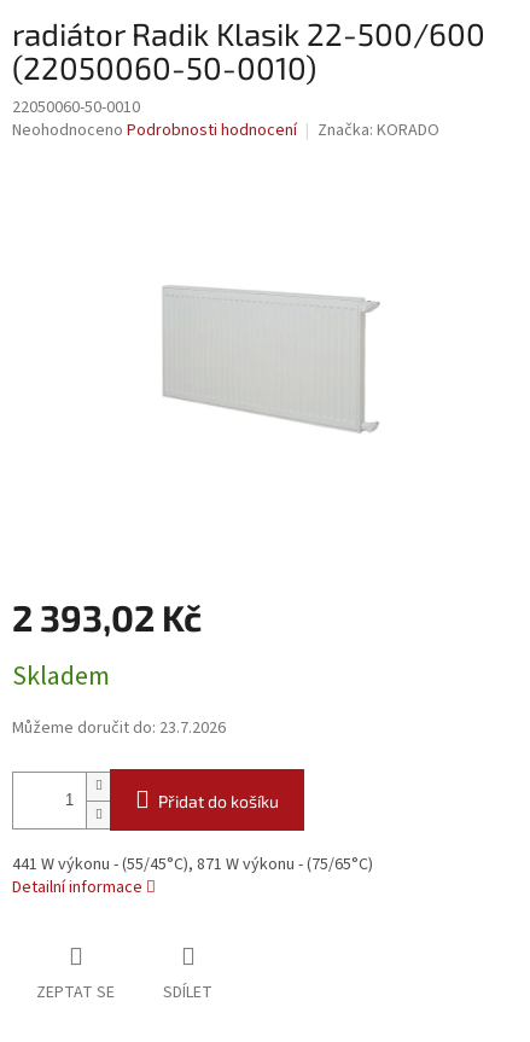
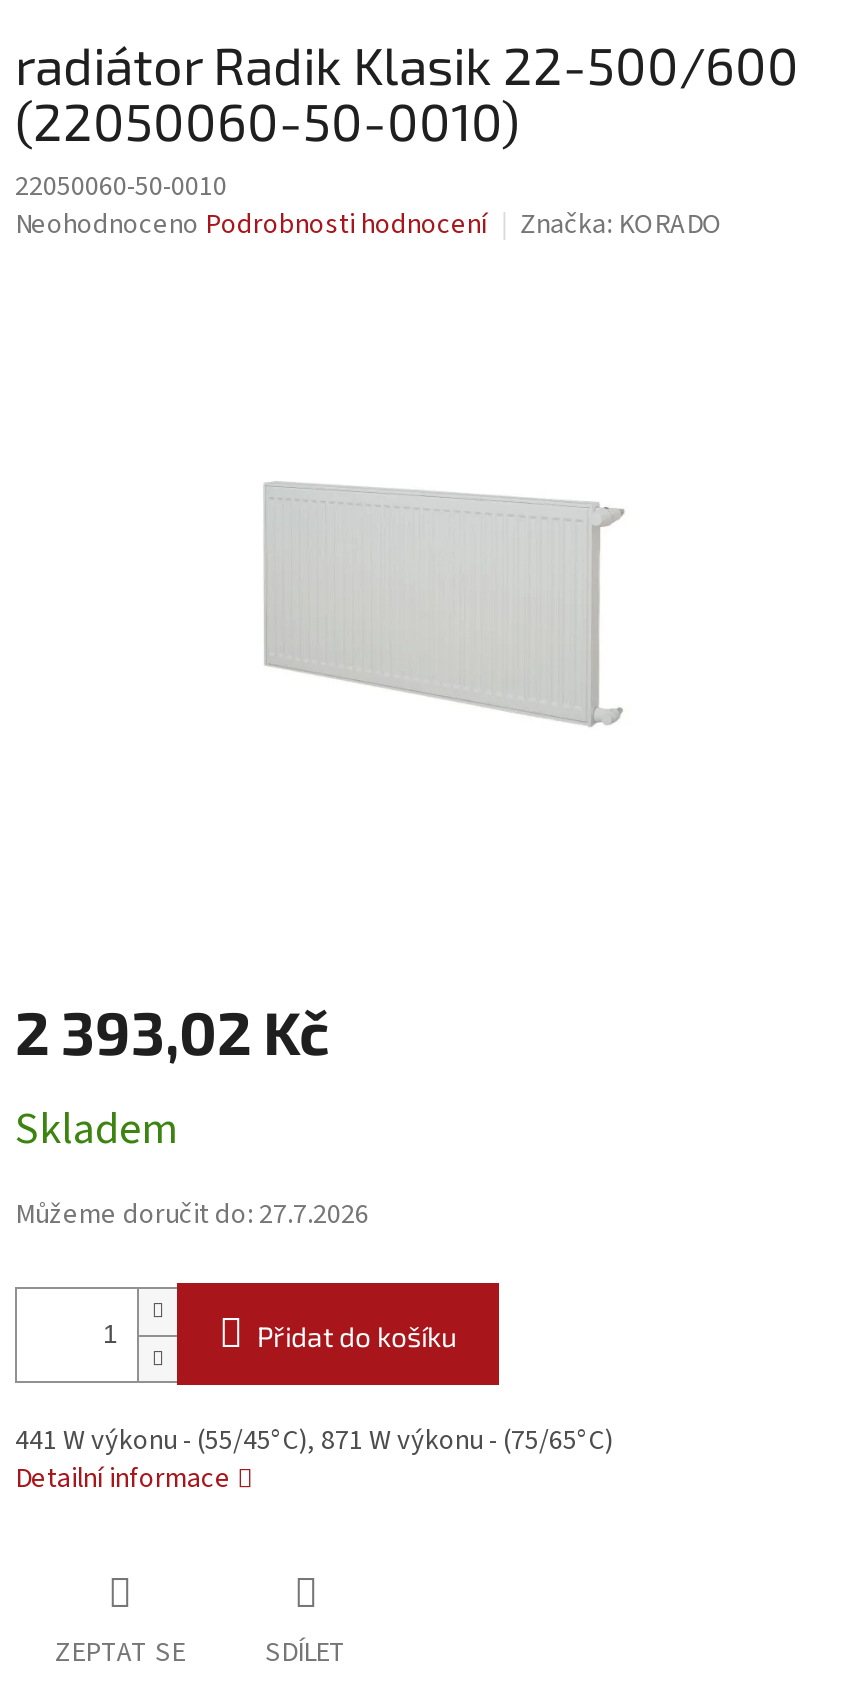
- Můžeme doručit do: 23.7.2026
+ Můžeme doručit do: 27.7.2026
